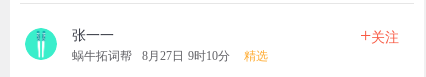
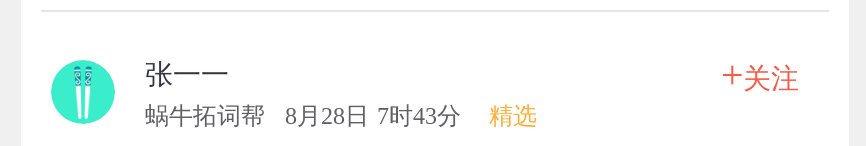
- 蜗牛拓词帮 8月27日 9时10分 精选
+ 蜗牛拓词帮 8月28日 7时43分 精选
